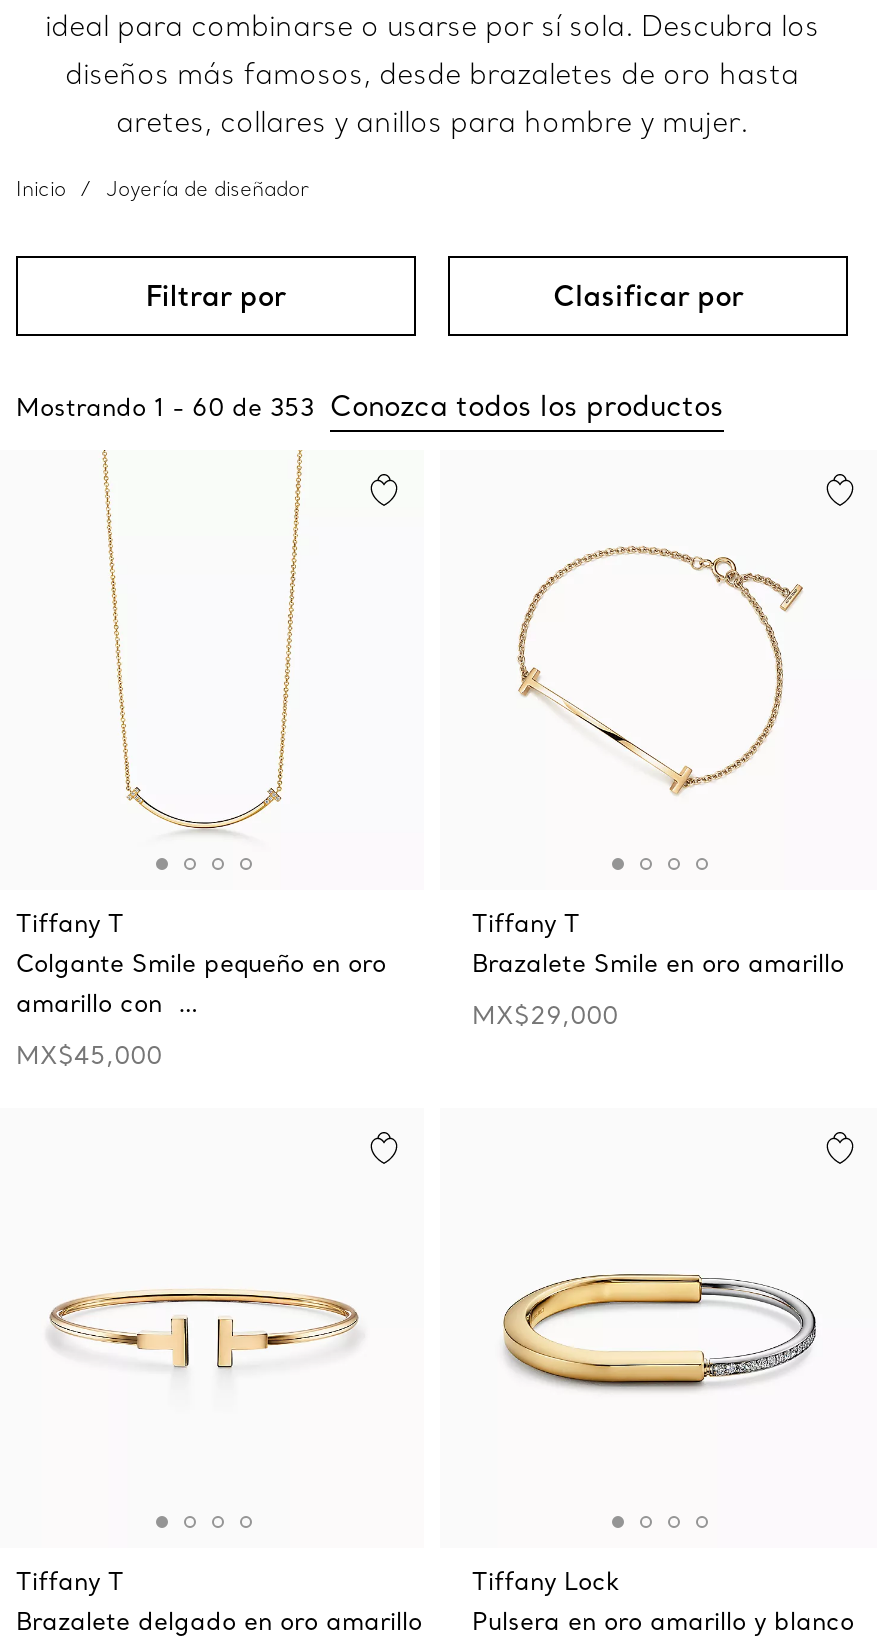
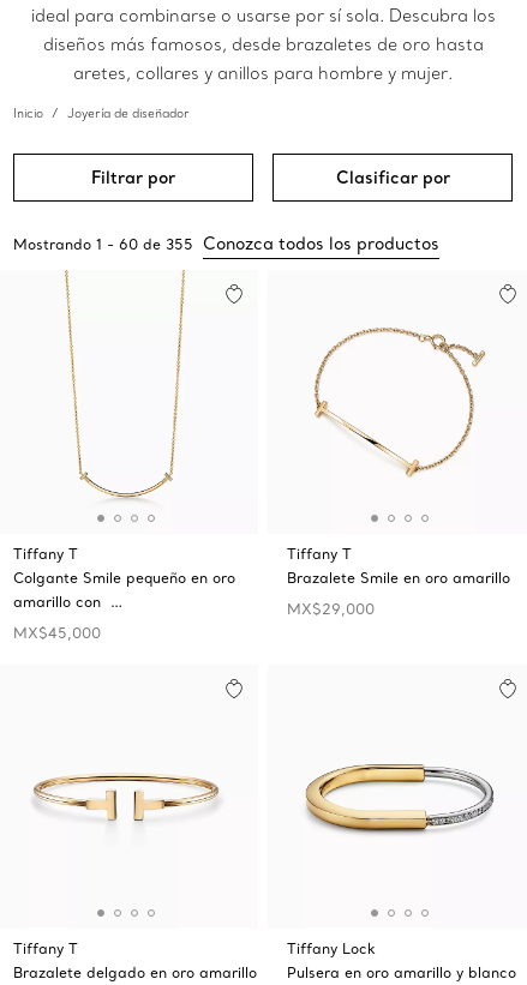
- Mostrando 1 - 60 de 353 Conozca todos los productos
+ Mostrando 1 - 60 de 355 Conozca todos los productos
